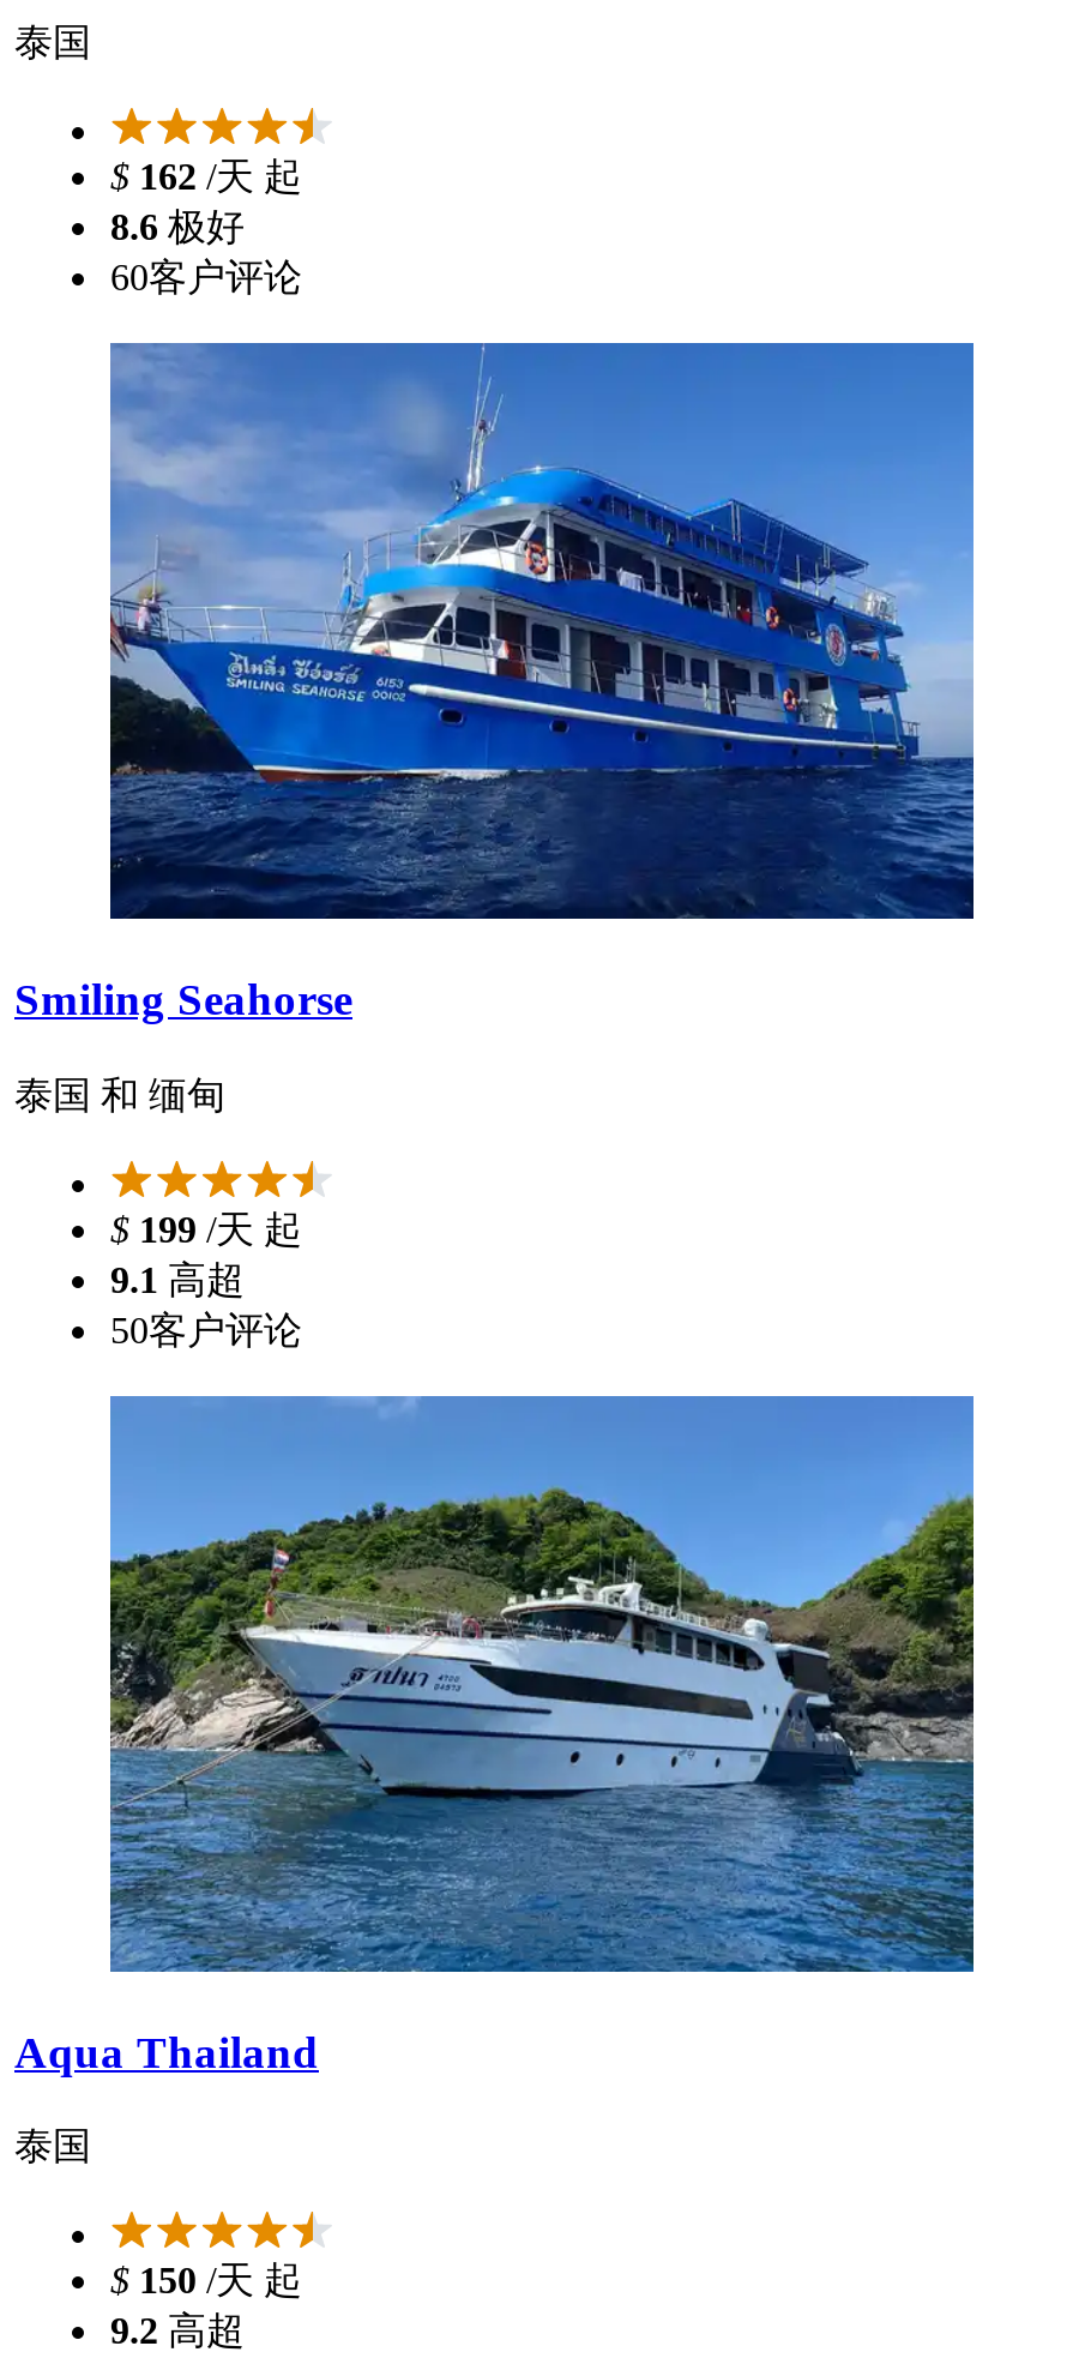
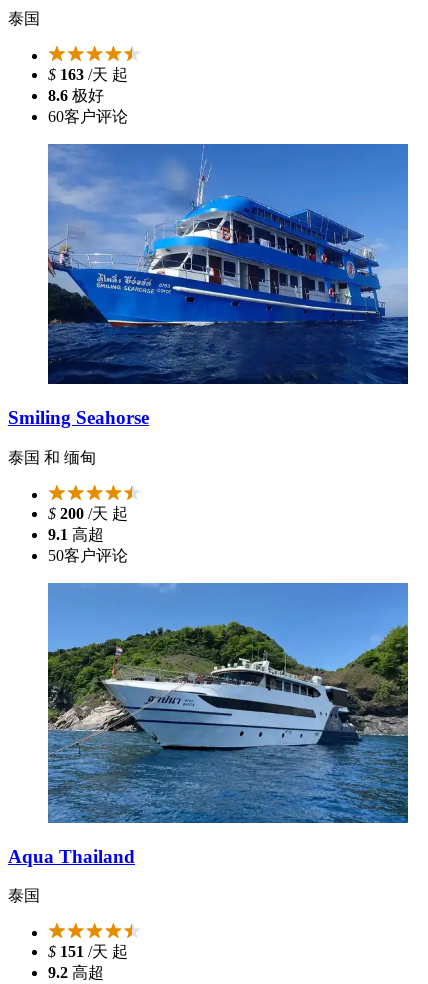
- $ 162 /天 起
+ $ 163 /天 起

- $ 199 /天 起
+ $ 200 /天 起

- $ 150 /天 起
+ $ 151 /天 起
